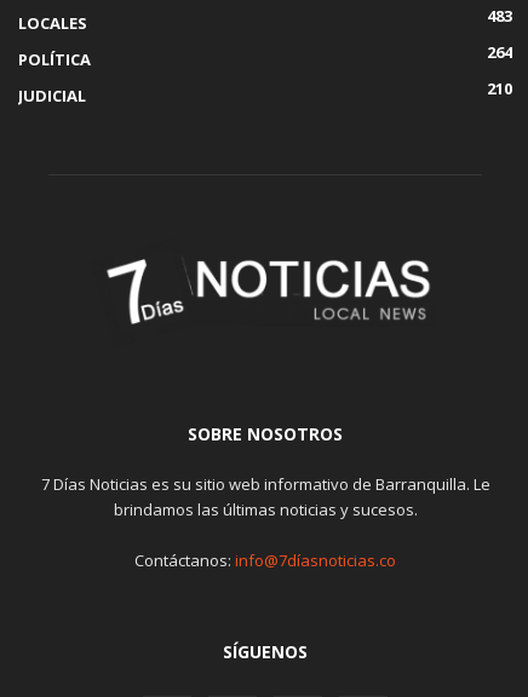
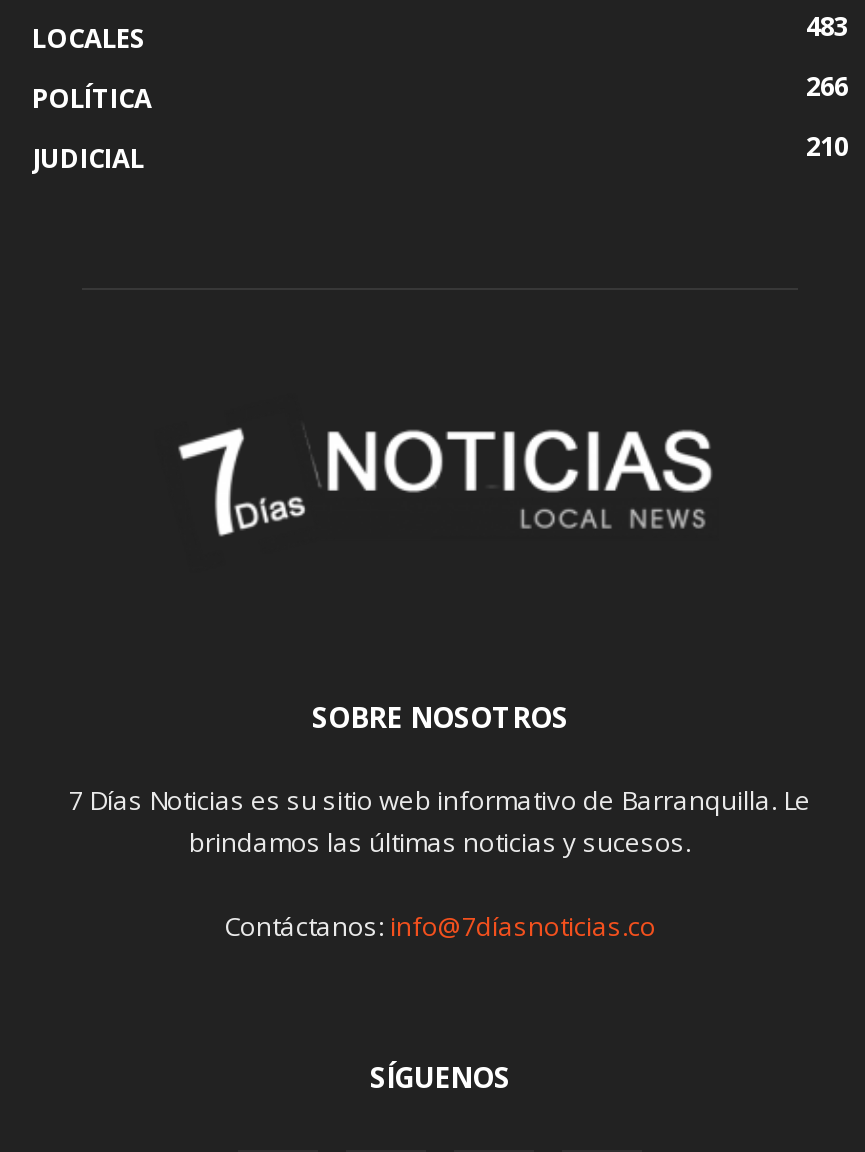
- 264
+ 266
